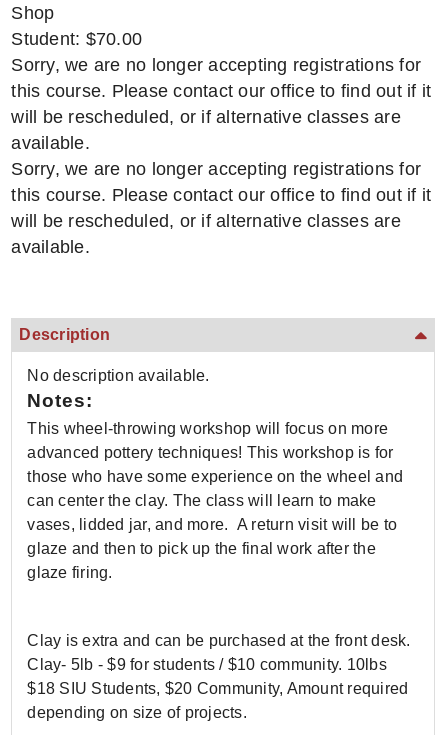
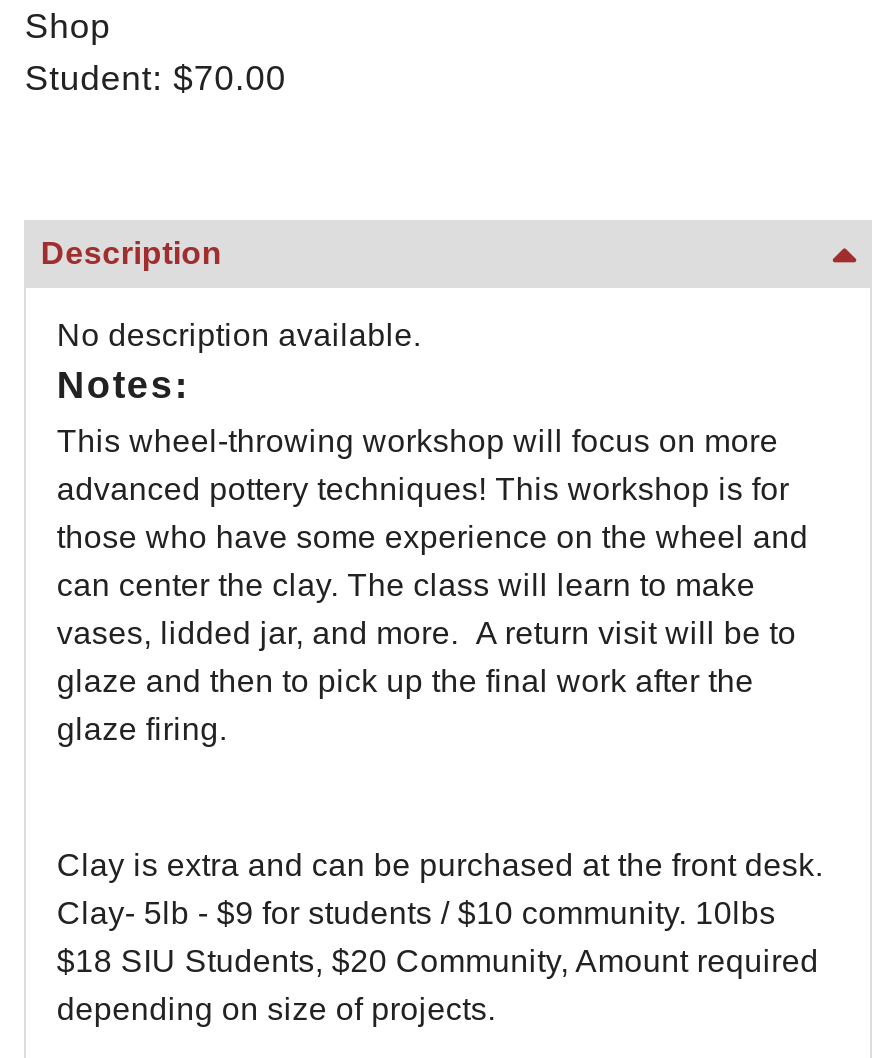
- Sorry, we are no longer accepting registrations for
- this course. Please contact our office to find out if it
- will be rescheduled, or if alternative classes are
- available.
- Sorry, we are no longer accepting registrations for
- this course. Please contact our office to find out if it
- will be rescheduled, or if alternative classes are
- available.
